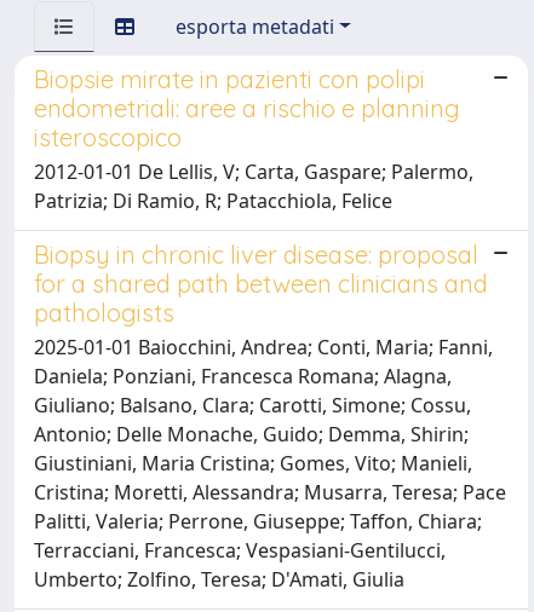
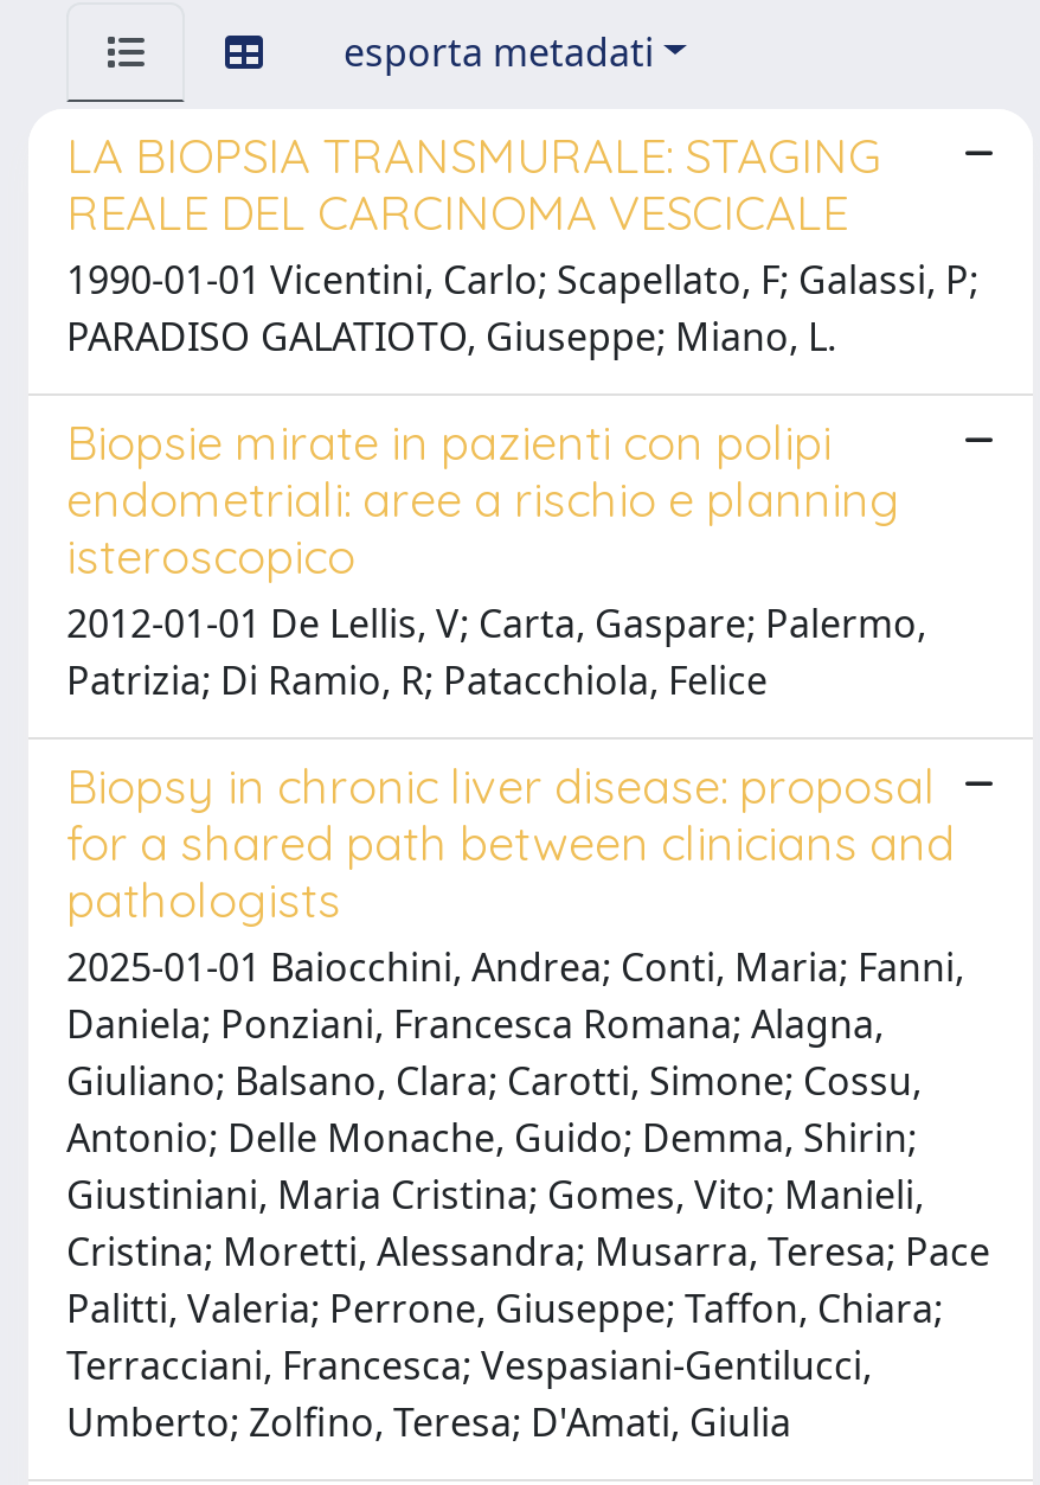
+ LA BIOPSIA TRANSMURALE: STAGING
+ REALE DEL CARCINOMA VESCICALE
+ 1990-01-01 Vicentini, Carlo; Scapellato, F; Galassi, P;
+ PARADISO GALATIOTO, Giuseppe; Miano, L.
